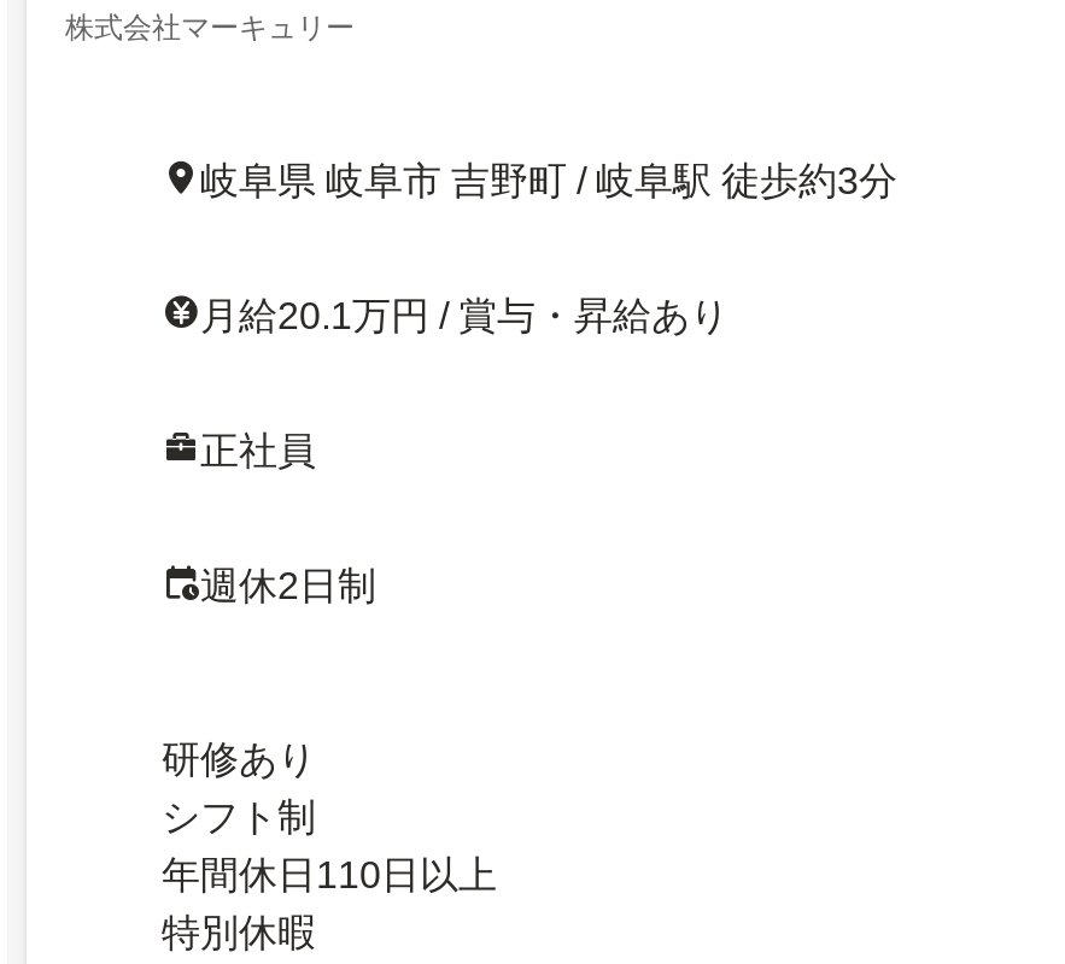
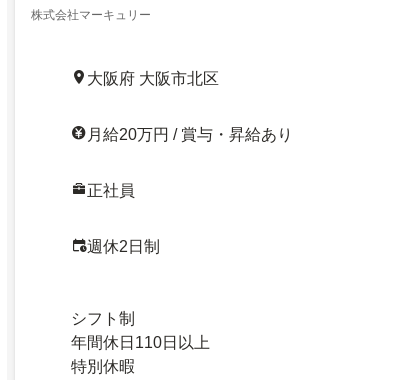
- 岐阜県 岐阜市 吉野町 / 岐阜駅 徒歩約3分
+ 大阪府 大阪市北区

- 月給20.1万円 / 賞与・昇給あり
+ 月給20万円 / 賞与・昇給あり

- 研修あり
